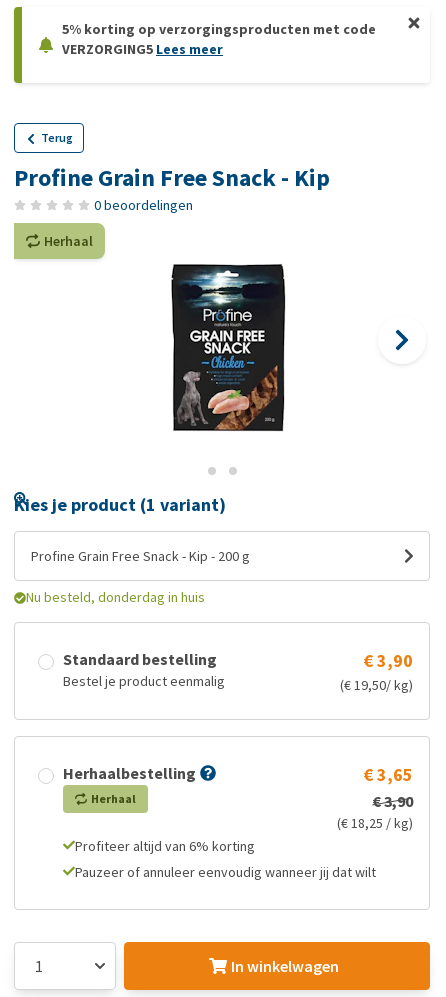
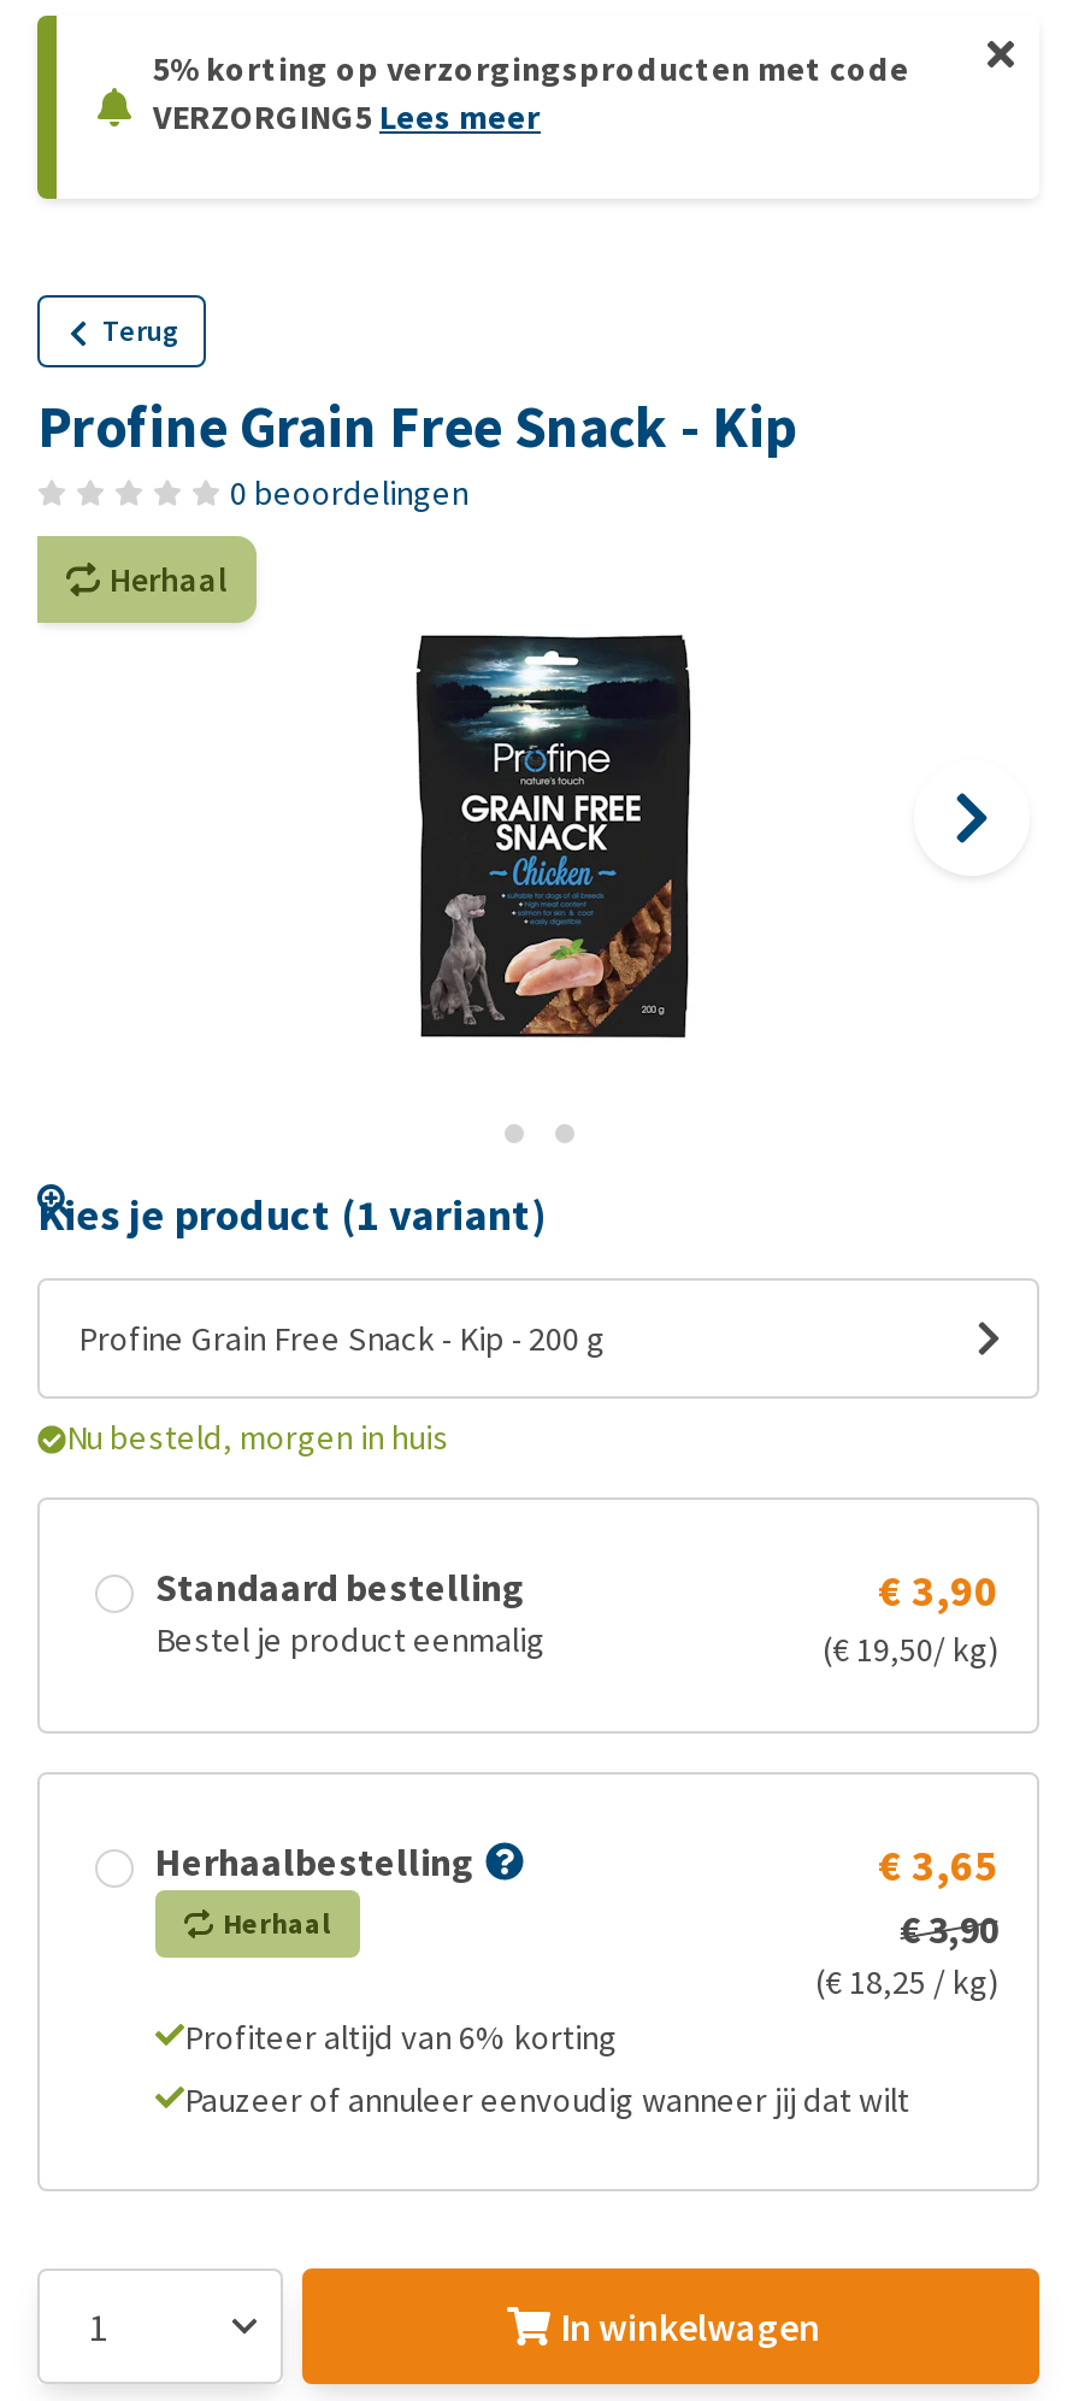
- Nu besteld, donderdag in huis
+ Nu besteld, morgen in huis
